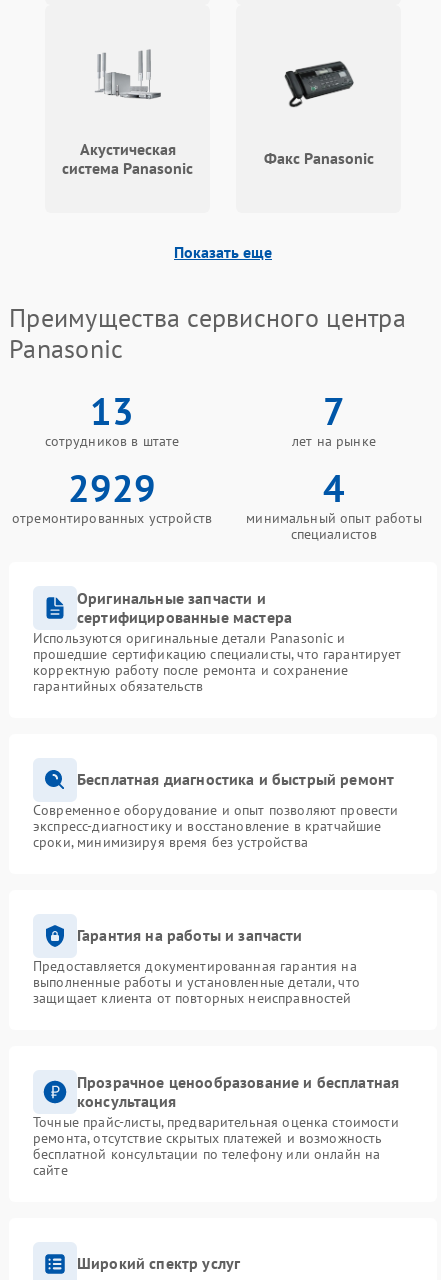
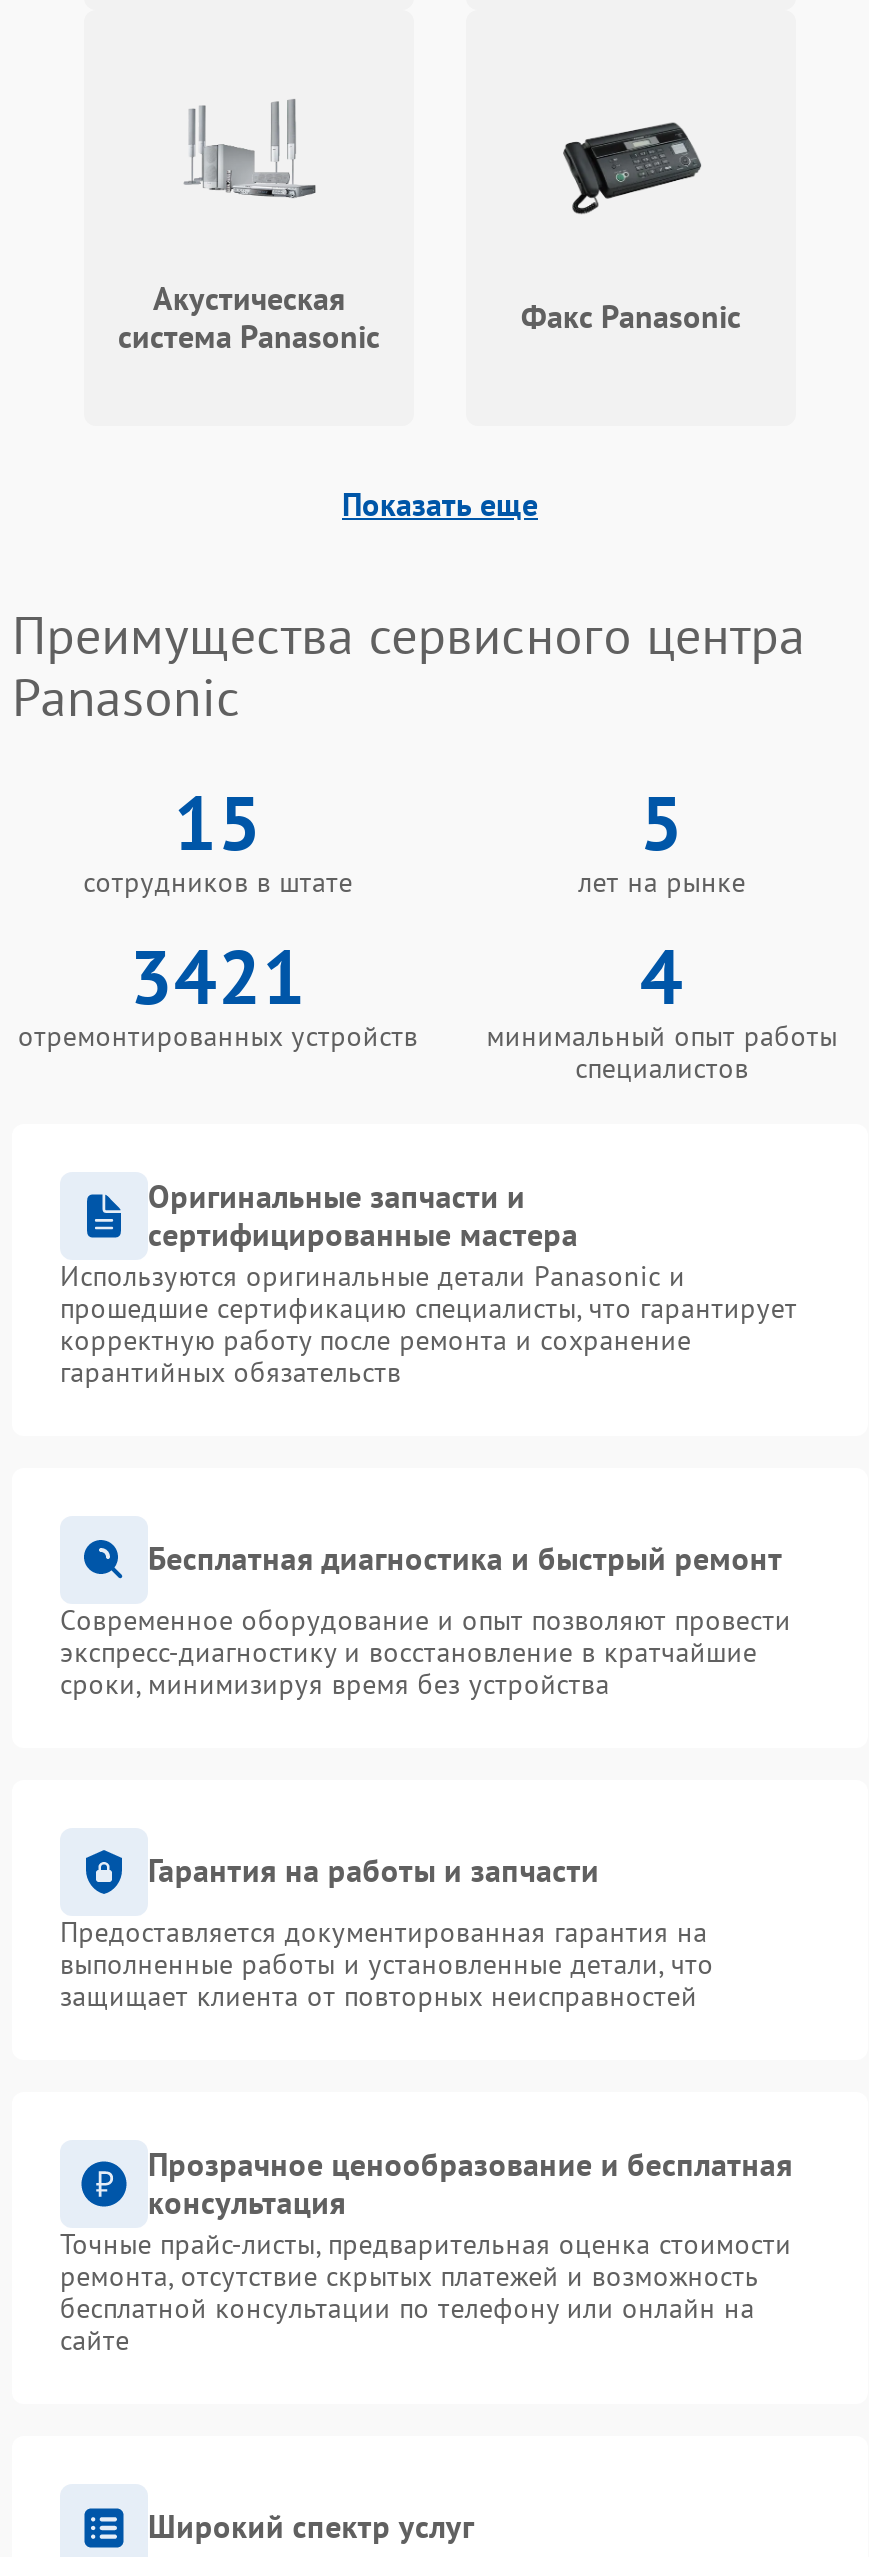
- 13
+ 15

- 7
+ 5

- 2929
+ 3421
